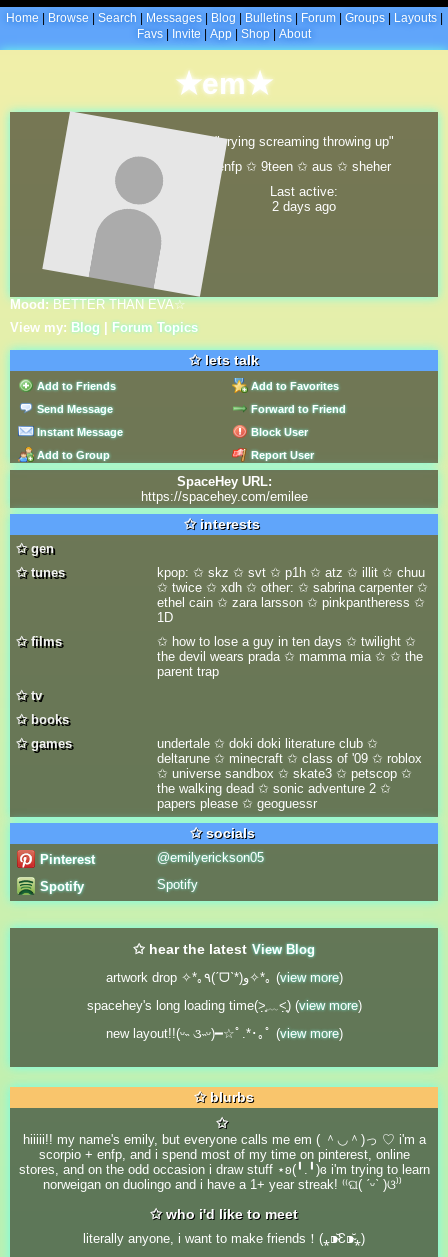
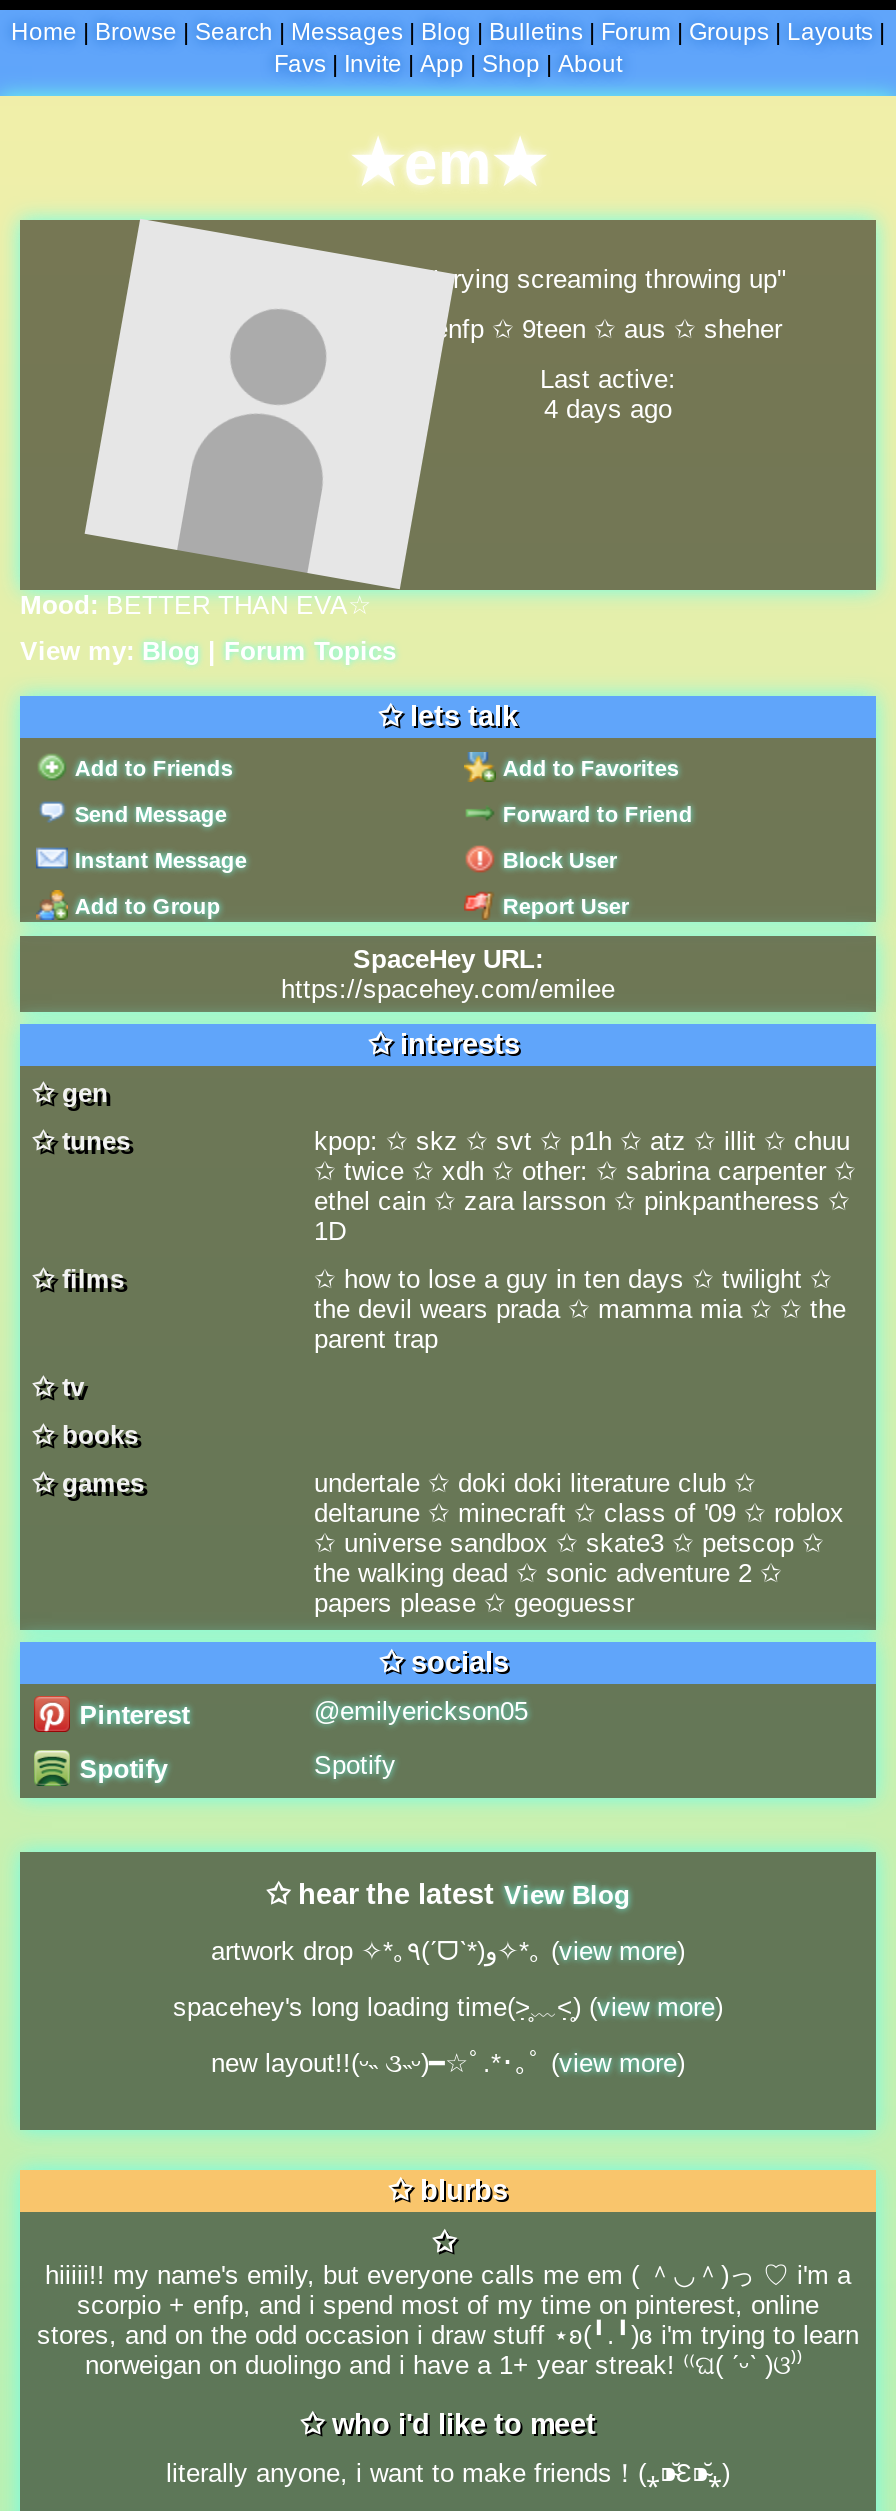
- 2 days ago
+ 4 days ago
